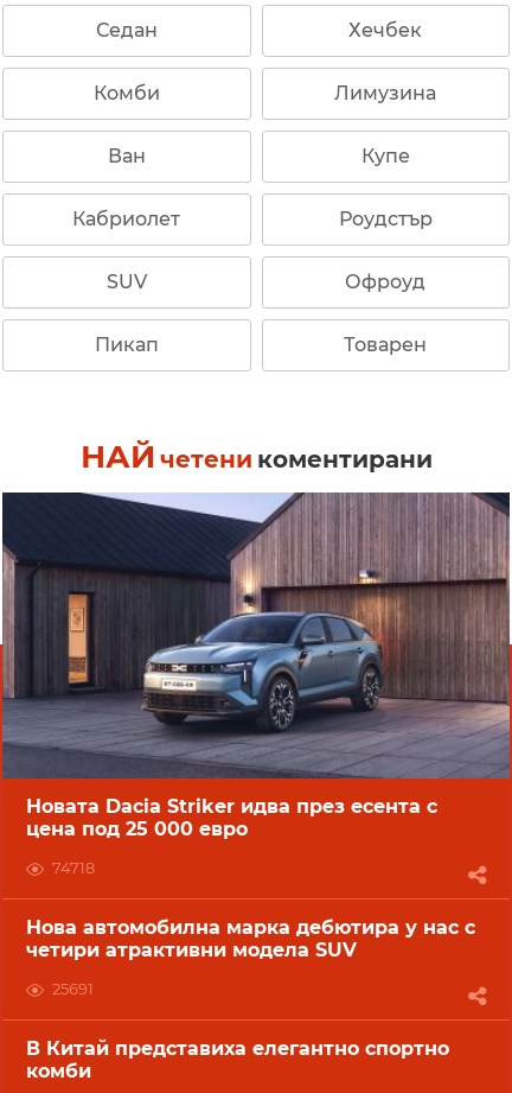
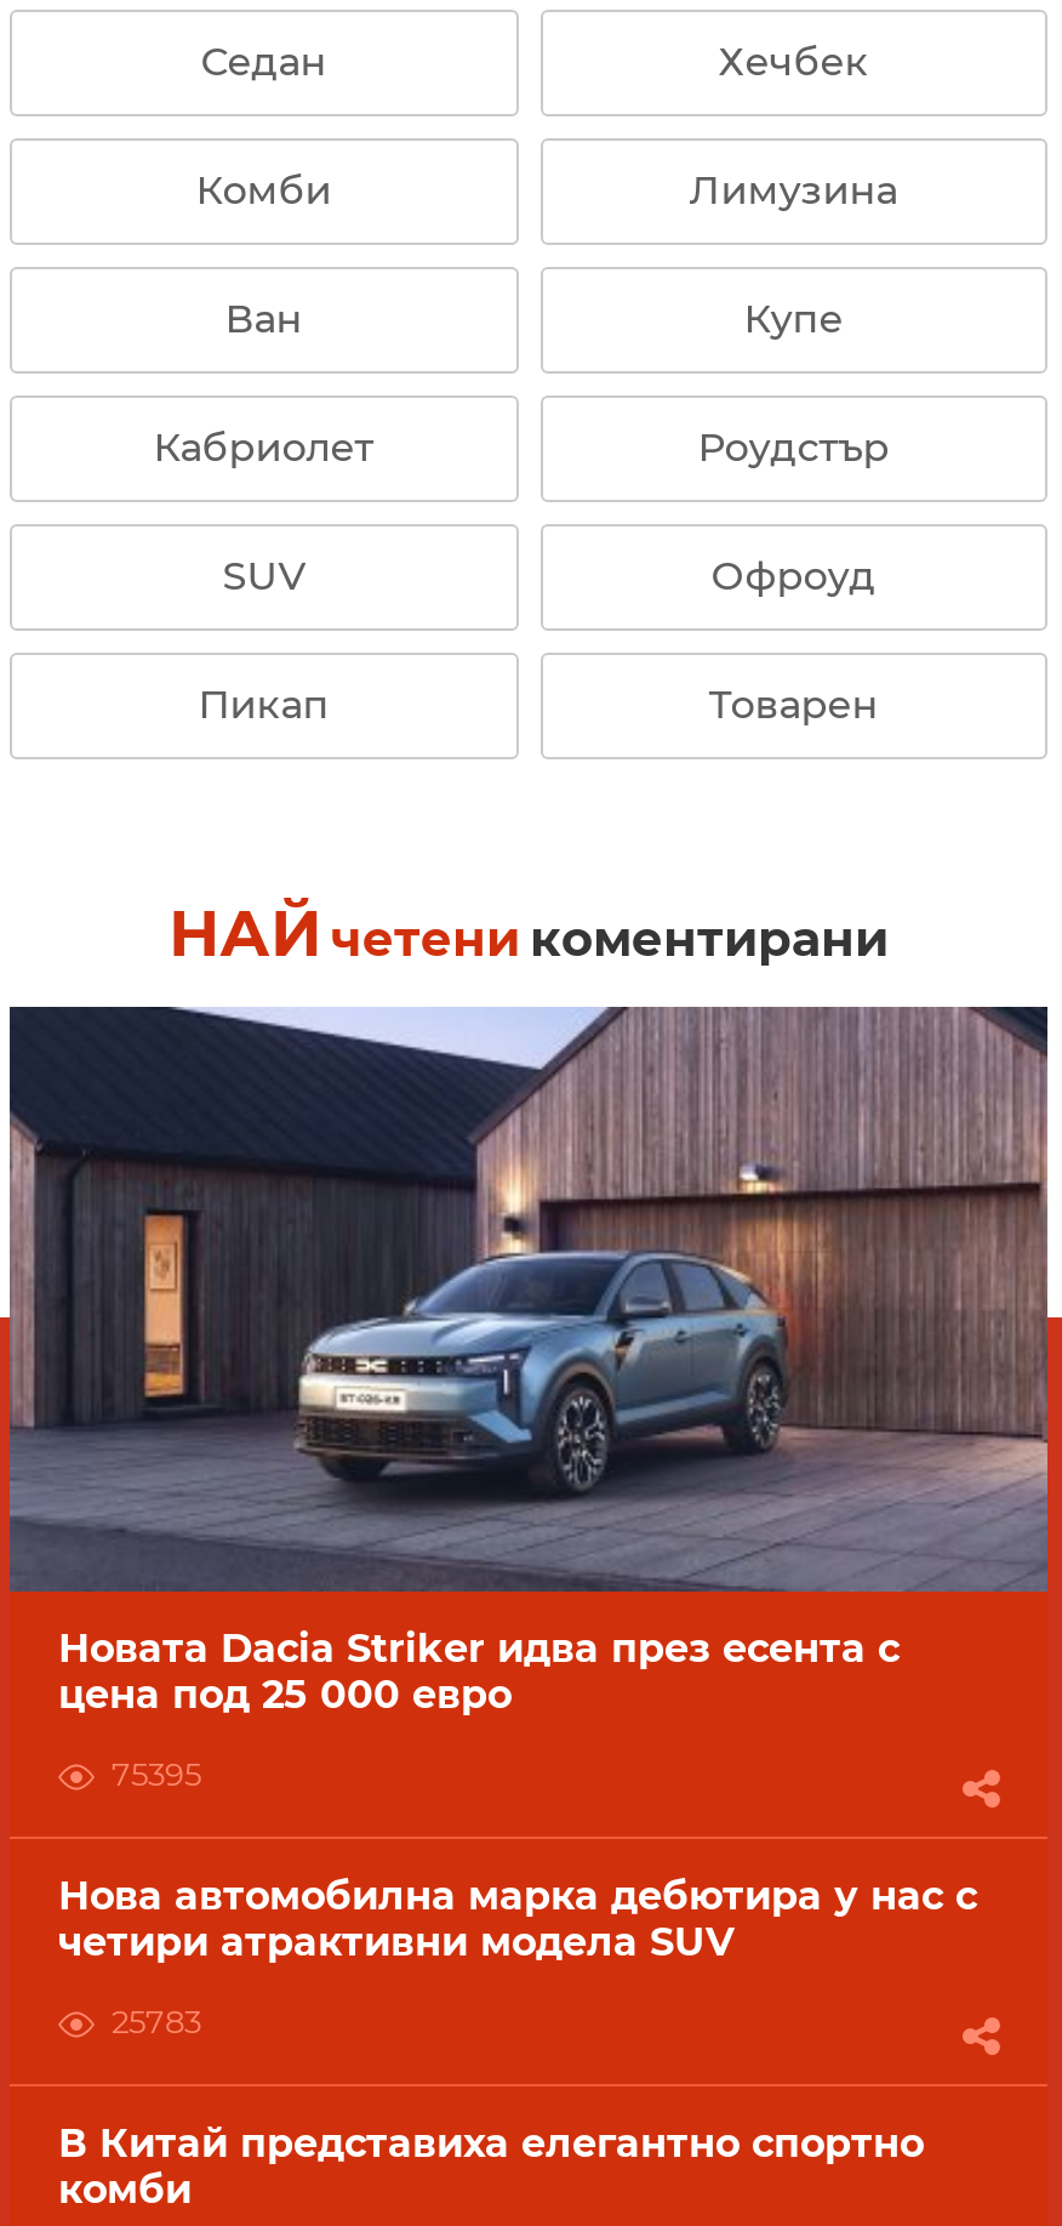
- 74718
+ 75395

- 25691
+ 25783
